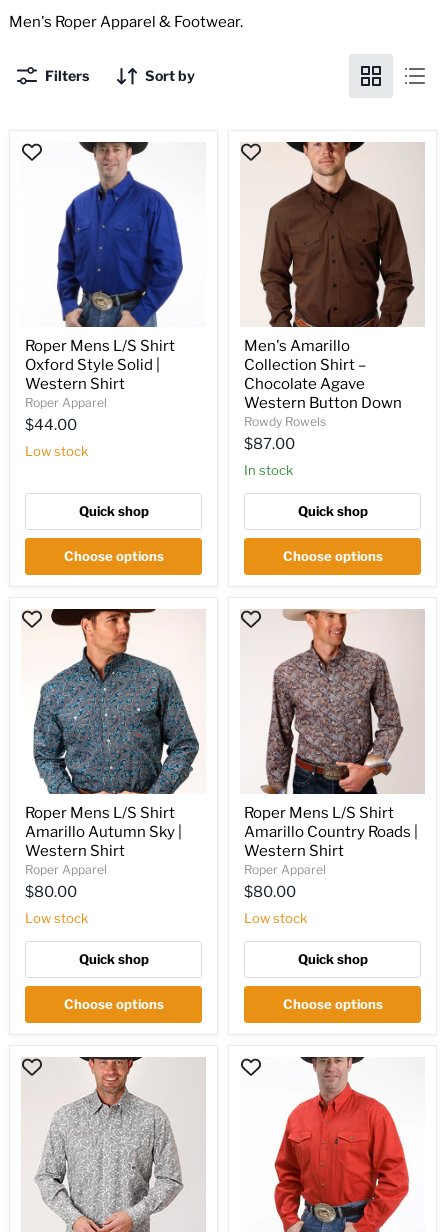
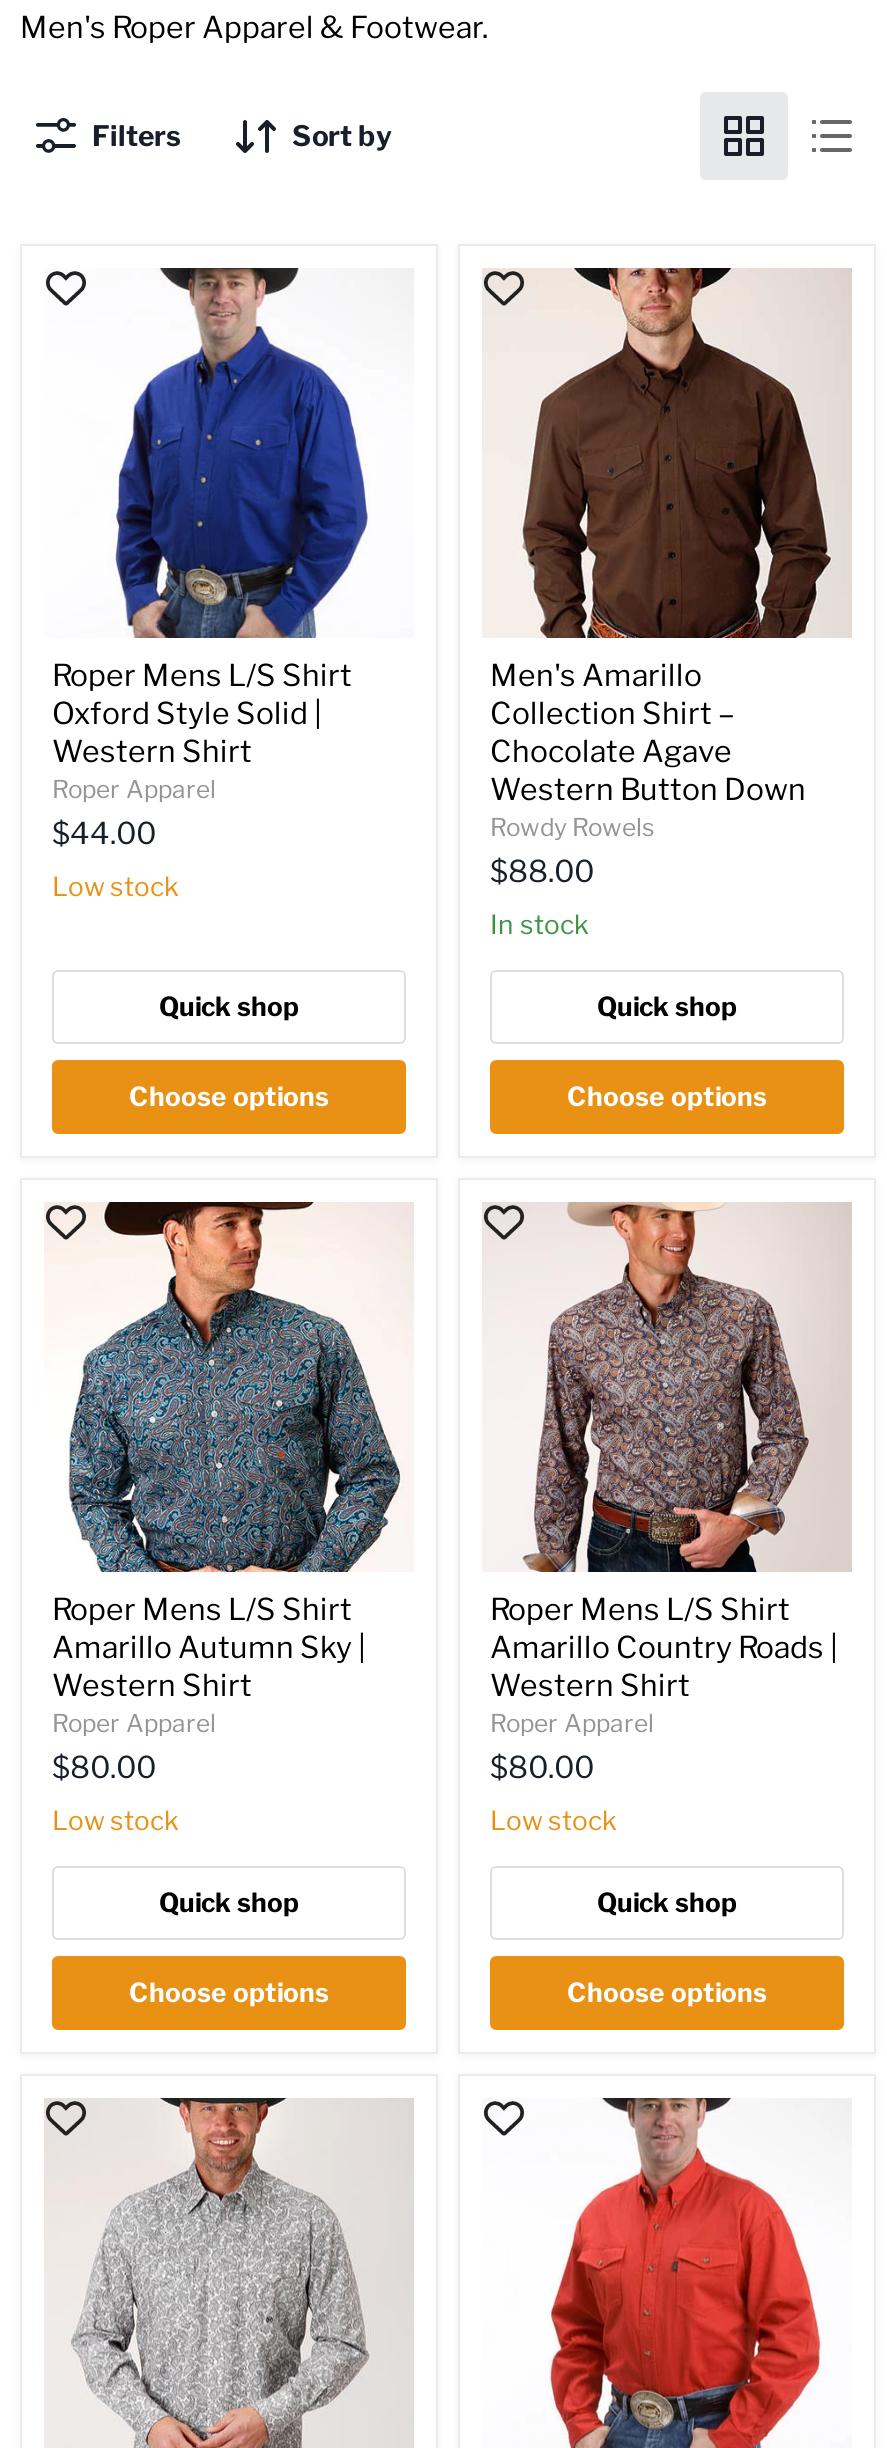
- $87.00
+ $88.00
